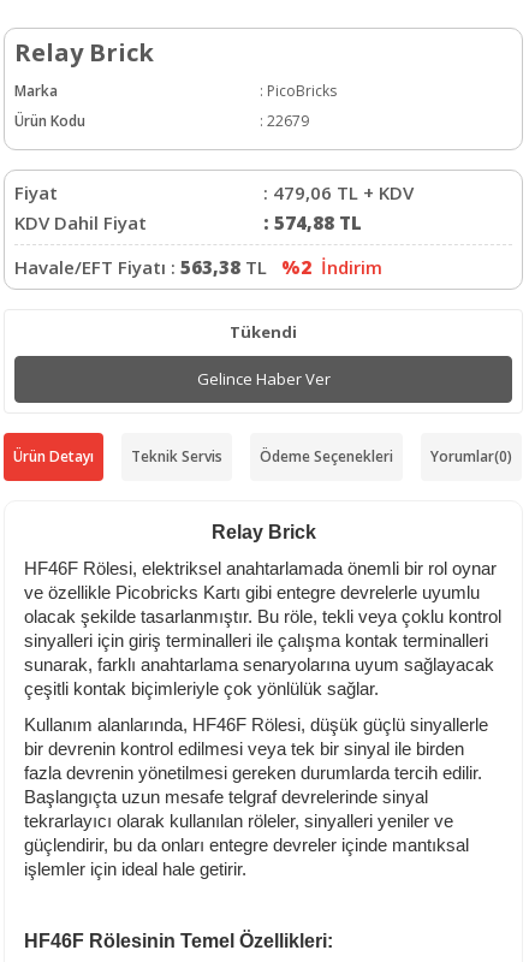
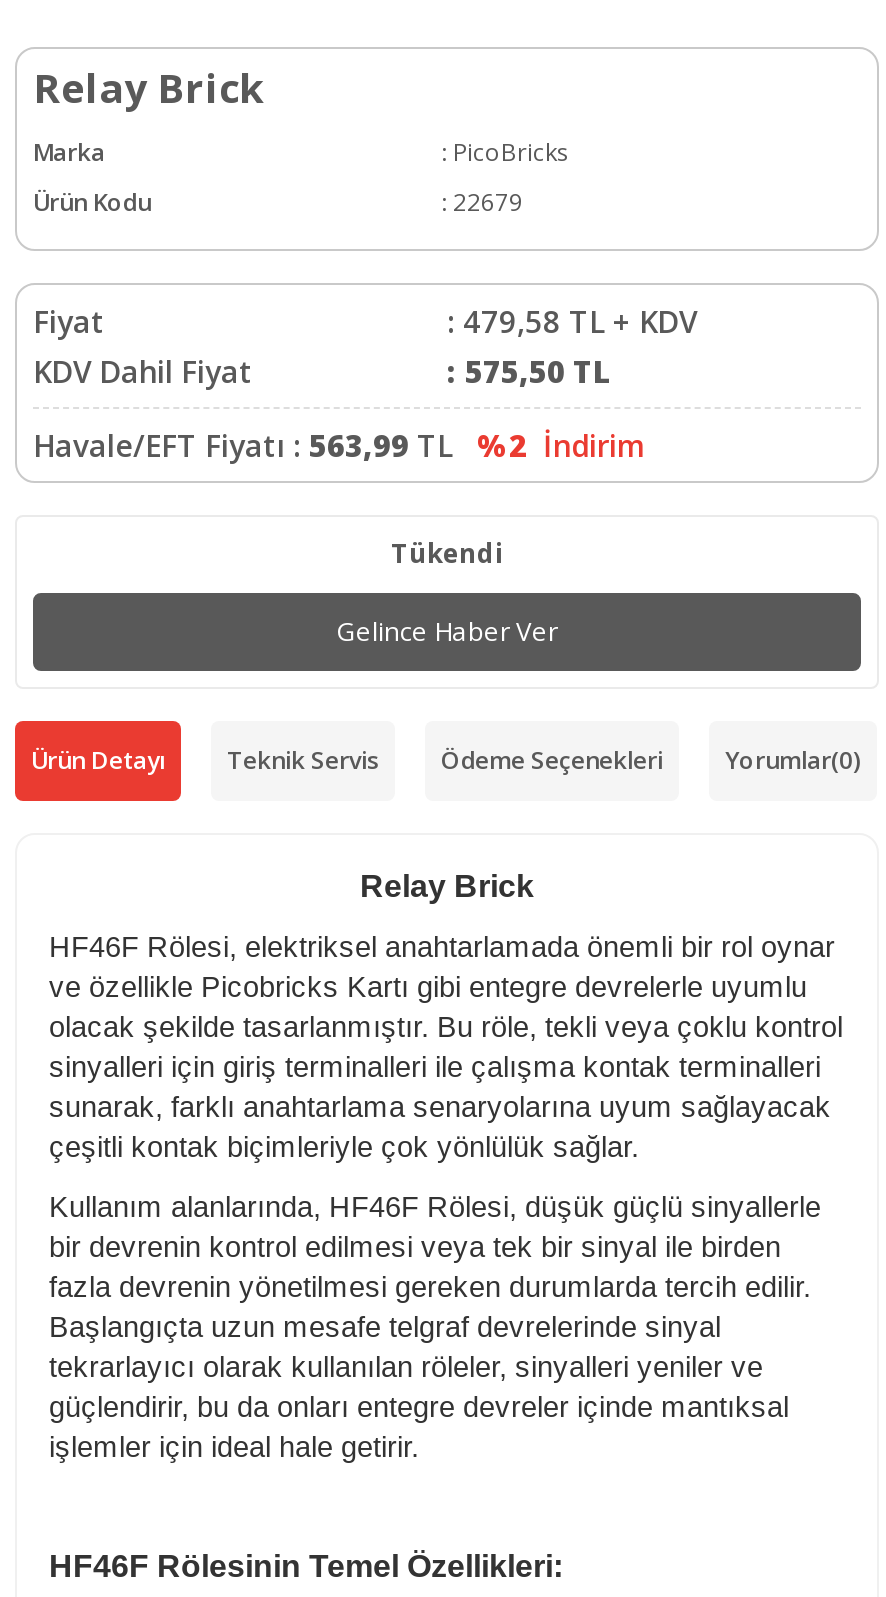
- : 479,06 TL + KDV
+ : 479,58 TL + KDV

- : 574,88 TL
+ : 575,50 TL

- Havale/EFT Fiyatı : 563,38 TL %2 İndirim
+ Havale/EFT Fiyatı : 563,99 TL %2 İndirim
